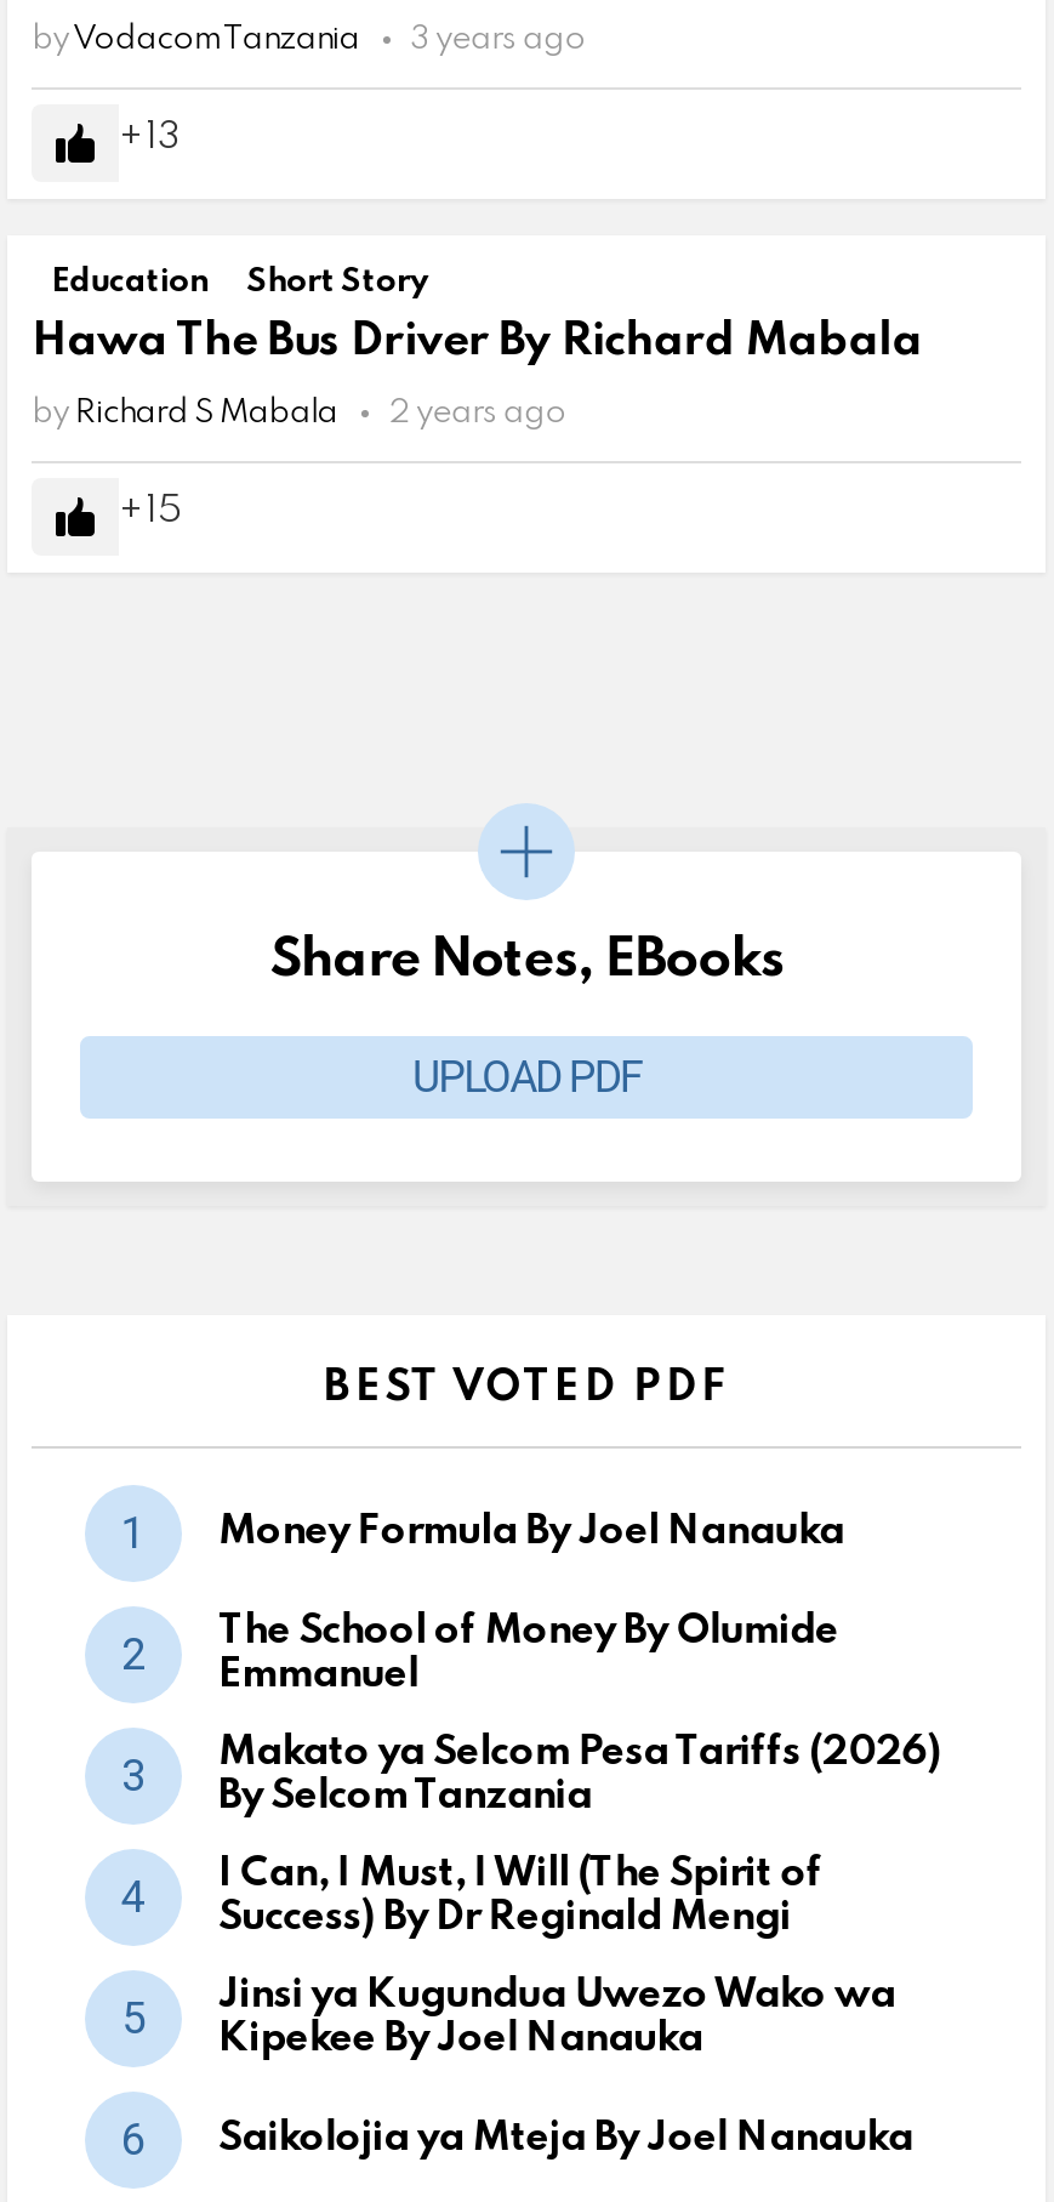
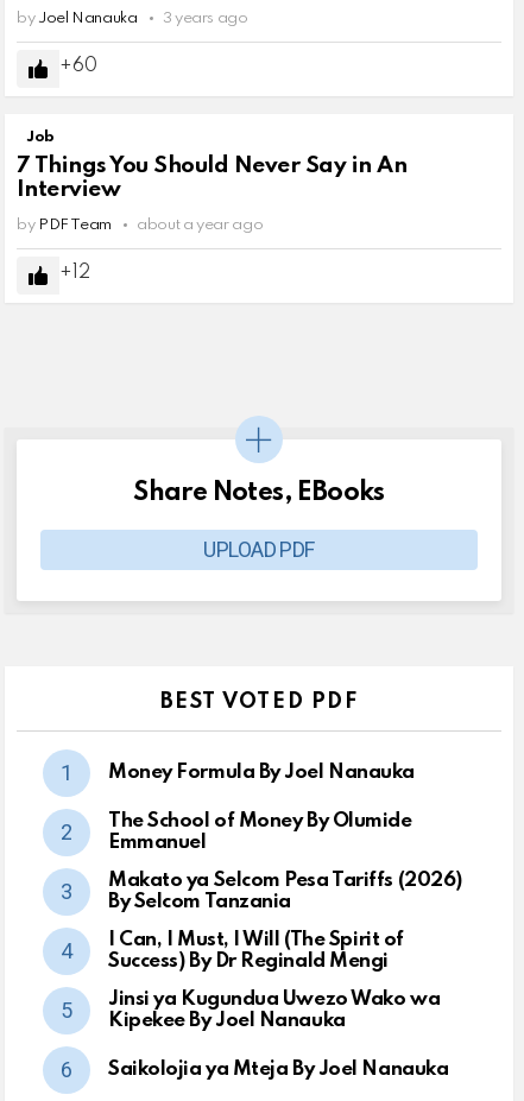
- by Vodacom Tanzania
+ by Joel Nanauka

- 13
+ 60

- Education
- Short Story
- Hawa The Bus Driver By Richard Mabala
+ Job
+ 7 Things You Should Never Say in An
+ Interview

- by Richard S Mabala
- 2 years ago
+ by PDF Team
+ about a year ago

- 15
+ 12
